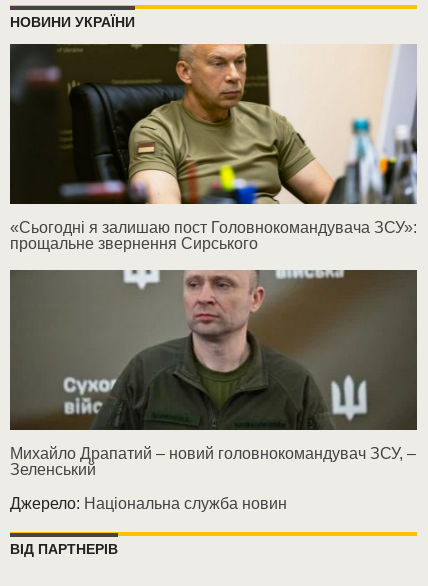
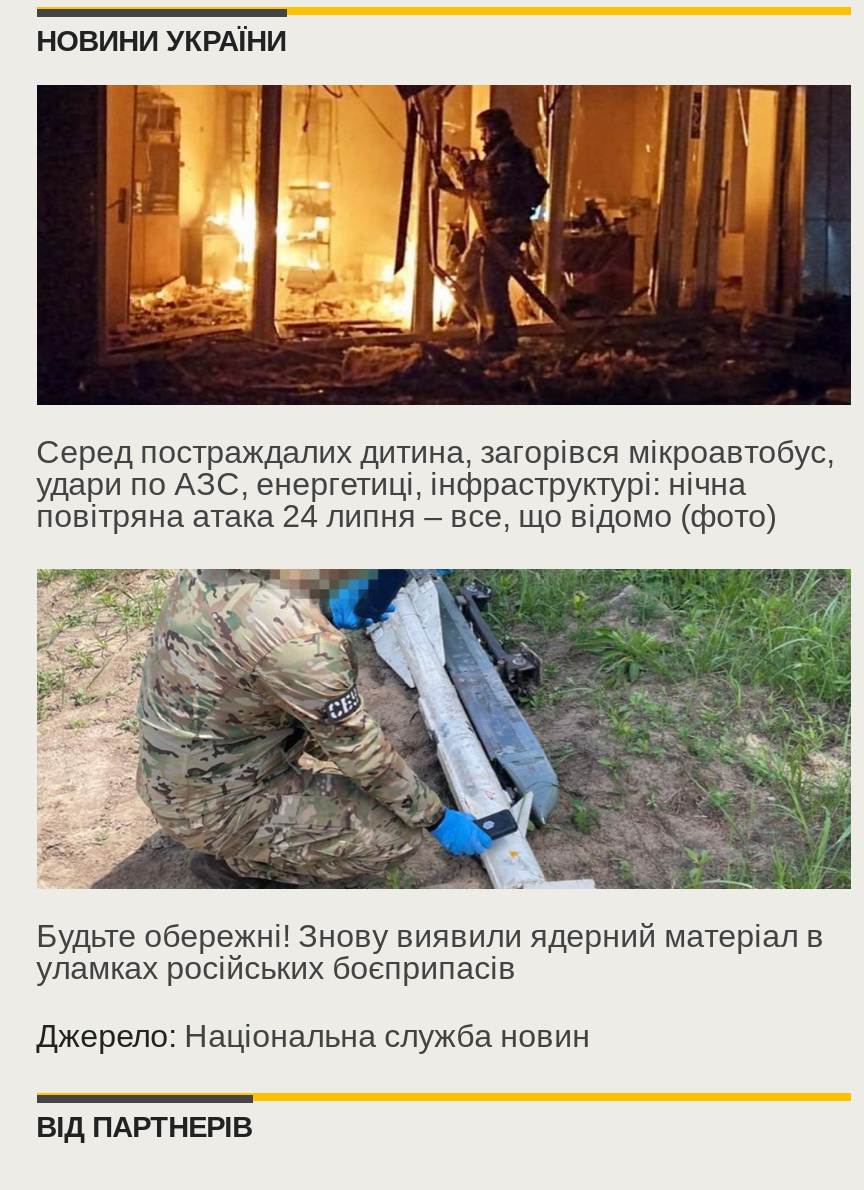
- [image]
- «Сьогодні я залишаю пост Головнокомандувача ЗСУ»:
- прощальне звернення Сирського
+ [image]
+ Серед постраждалих дитина, загорівся мікроавтобус,
+ удари по АЗС, енергетиці, інфраструктурі: нічна
+ повітряна атака 24 липня – все, що відомо (фото)

- [image]
- Михайло Драпатий – новий головнокомандувач ЗСУ, –
- Зеленський
+ [image]
+ Будьте обережні! Знову виявили ядерний матеріал в
+ уламках російських боєприпасів
